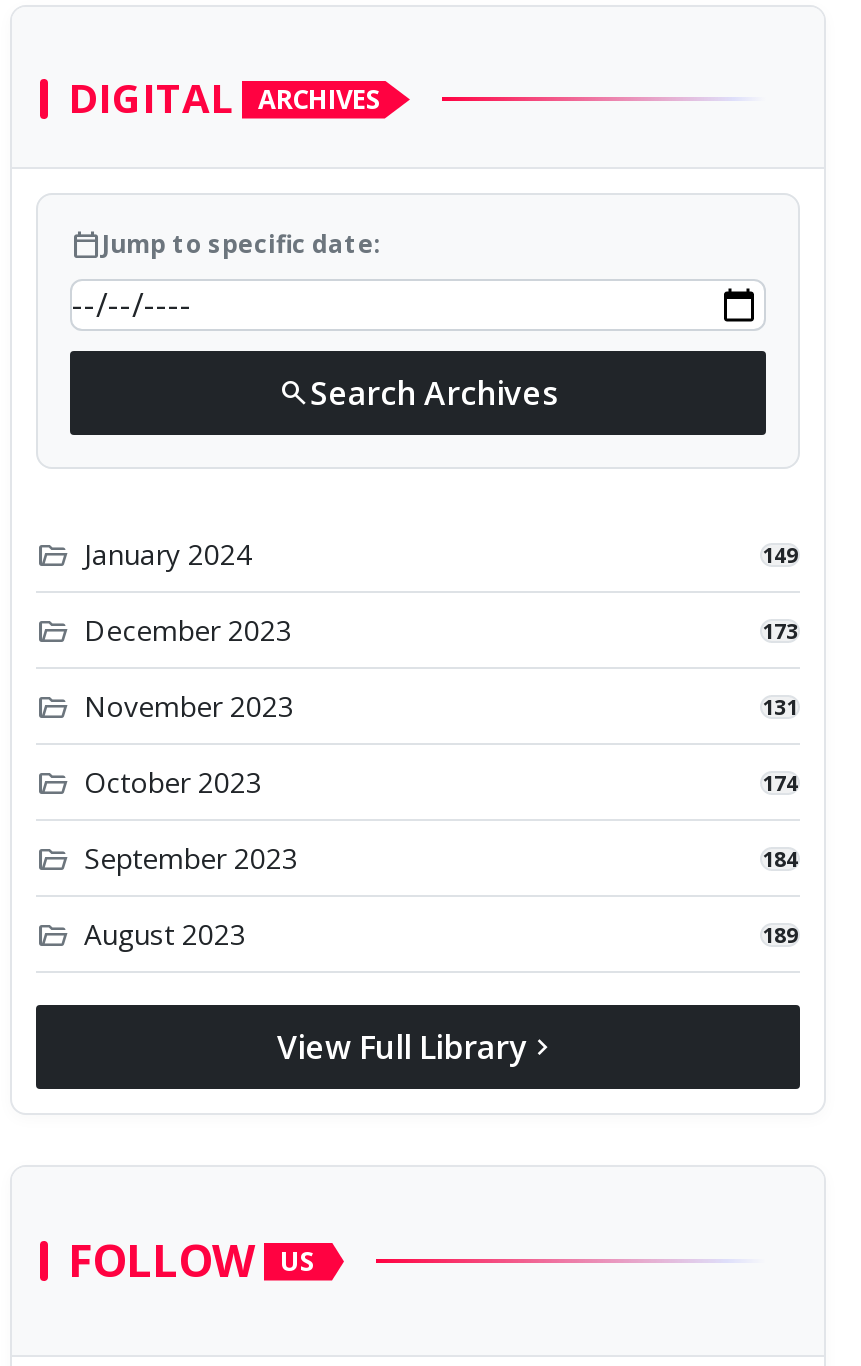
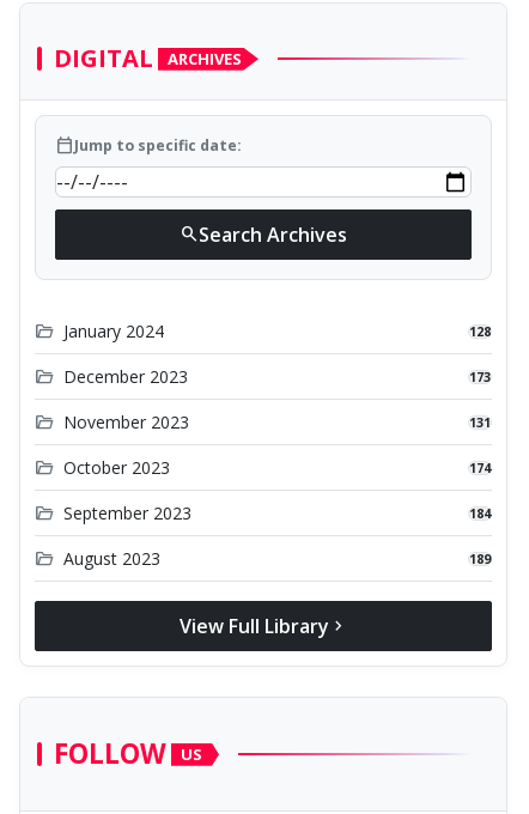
- 149
+ 128
